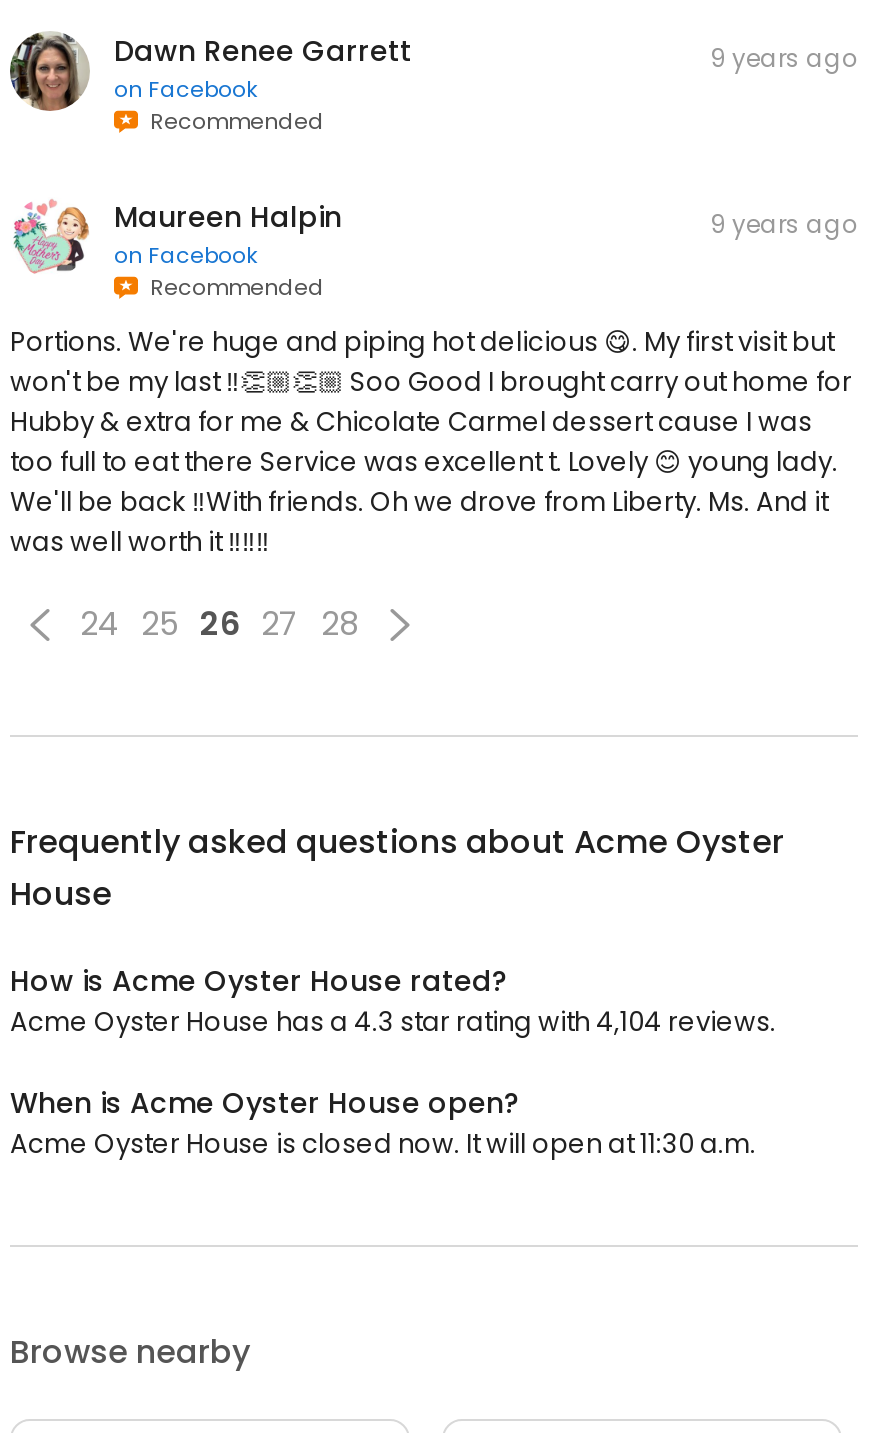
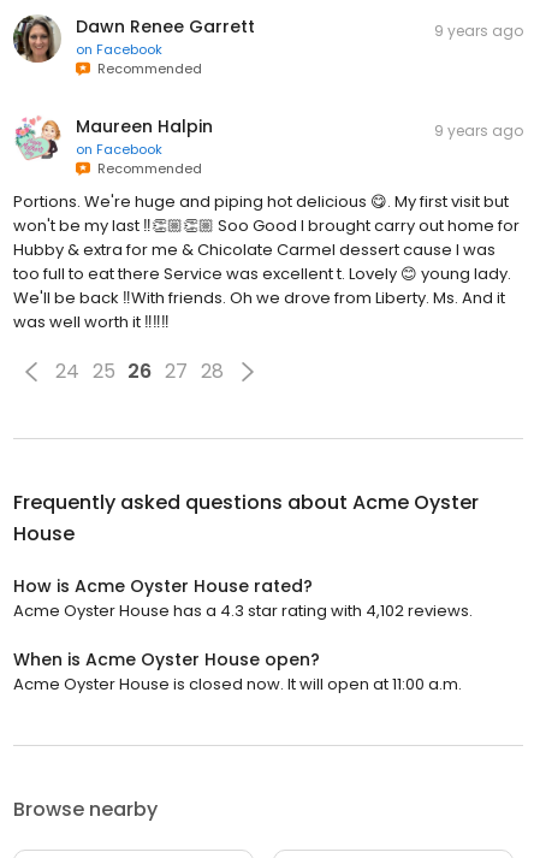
- Acme Oyster House has a 4.3 star rating with 4,104 reviews.
+ Acme Oyster House has a 4.3 star rating with 4,102 reviews.

- Acme Oyster House is closed now. It will open at 11:30 a.m.
+ Acme Oyster House is closed now. It will open at 11:00 a.m.
